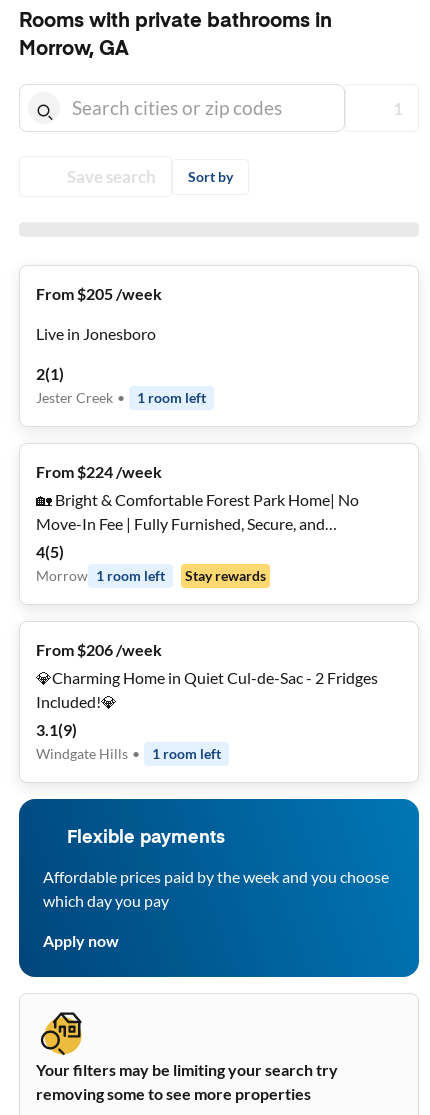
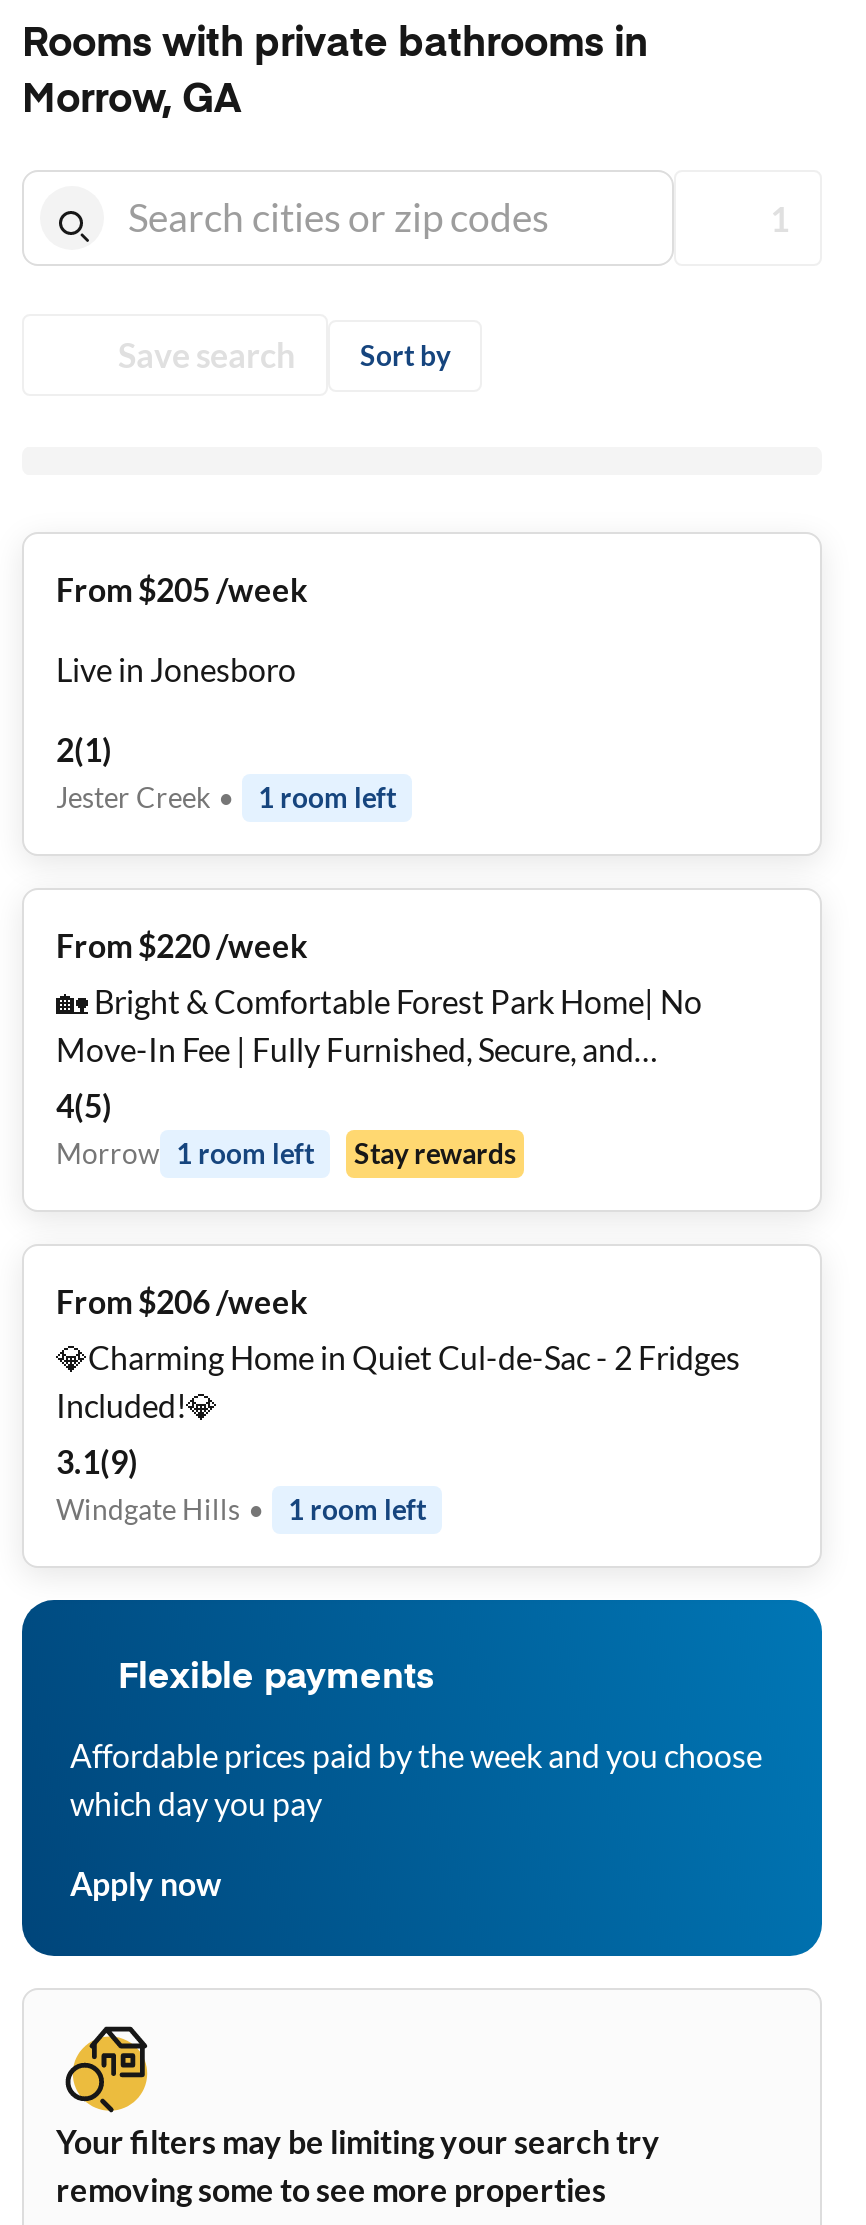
- From $224 /week
+ From $220 /week
